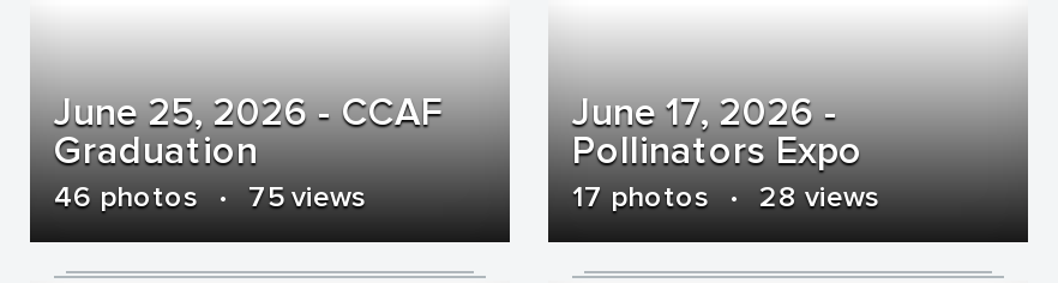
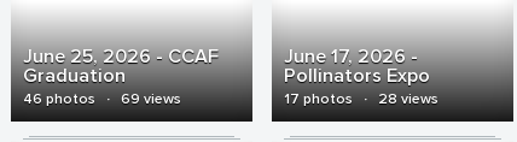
- 46 photos · 75 views
+ 46 photos · 69 views
